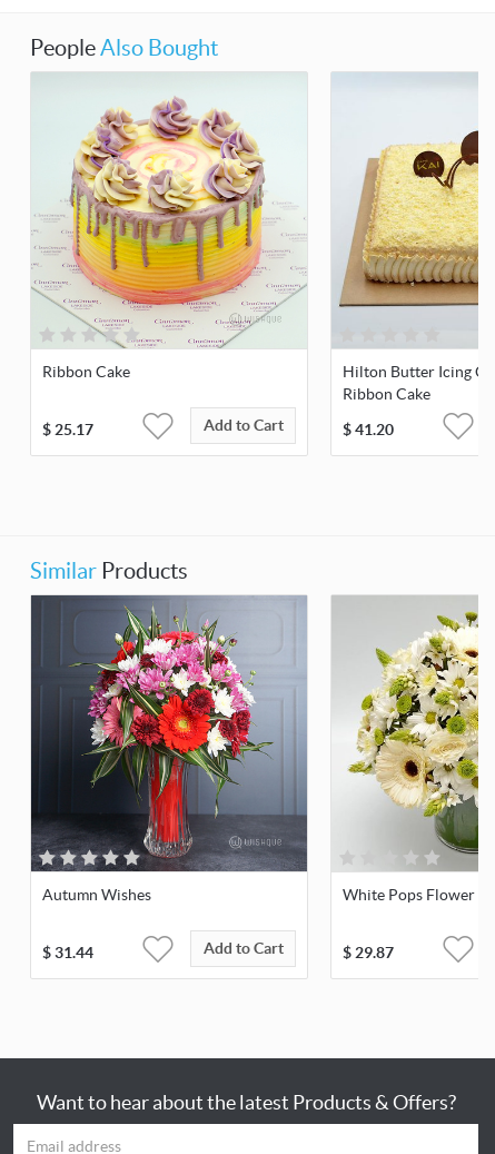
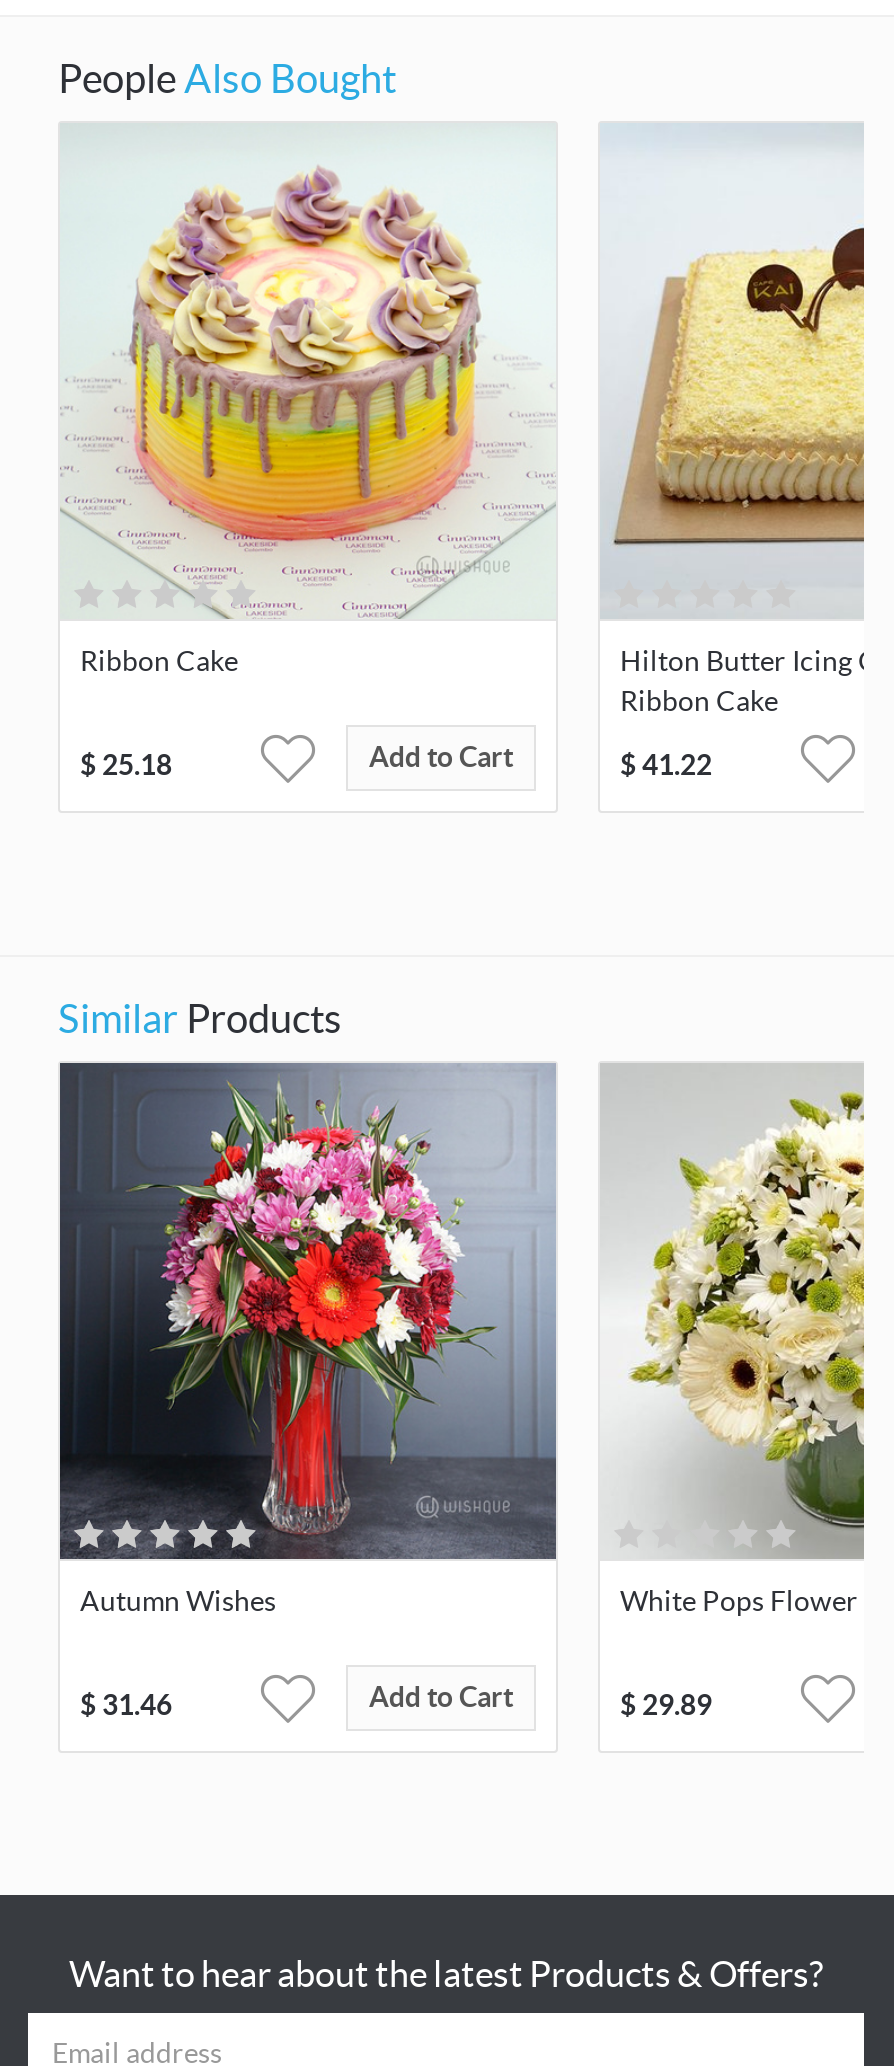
- $ 25.17
+ $ 25.18

- $ 41.20
+ $ 41.22

- $ 31.44
+ $ 31.46

- $ 29.87
+ $ 29.89
